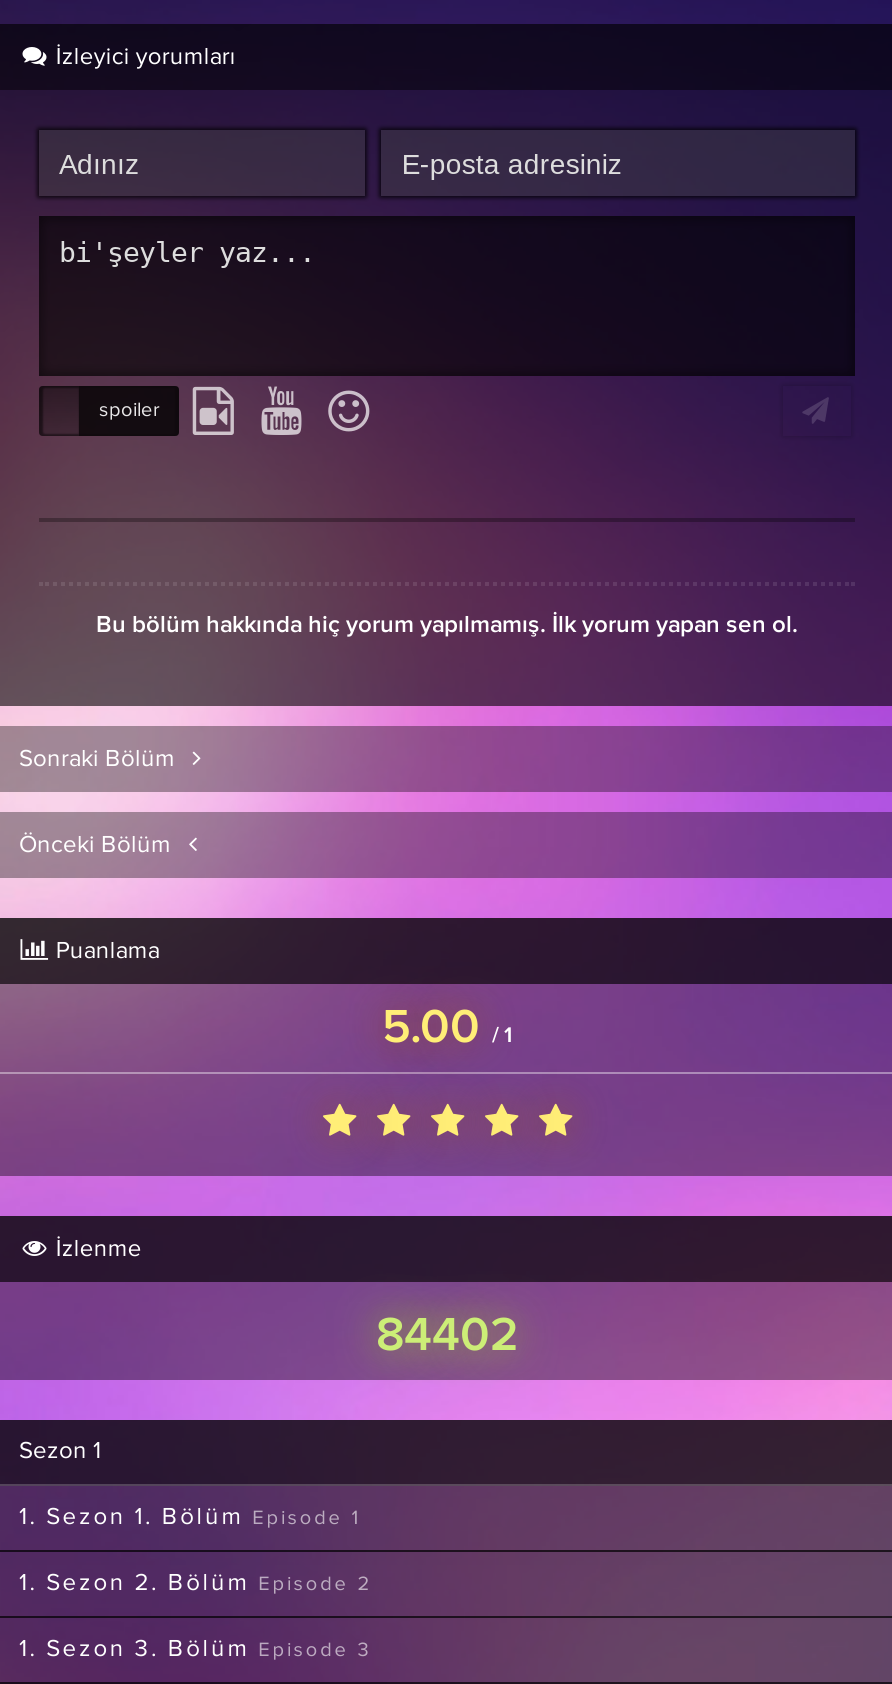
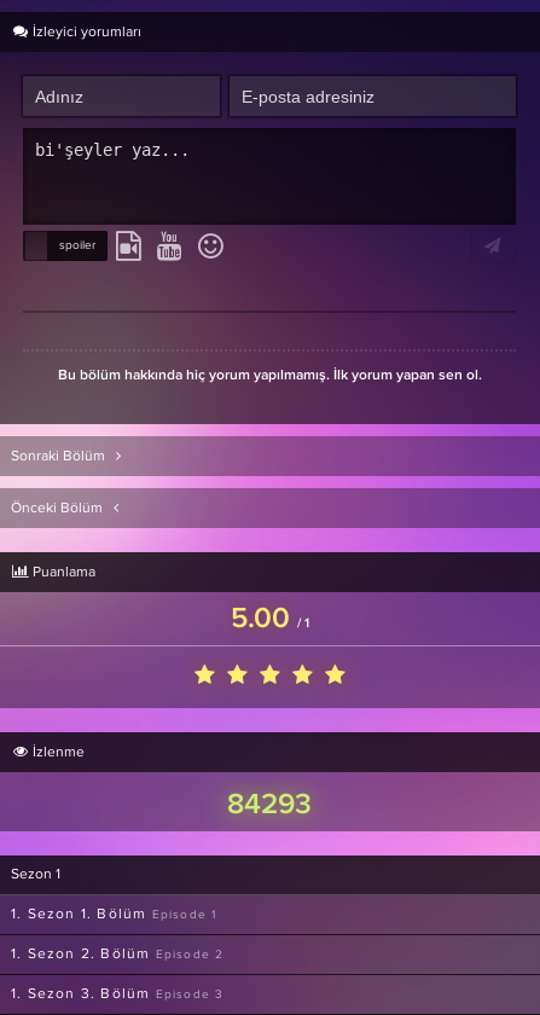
- 84402
+ 84293
